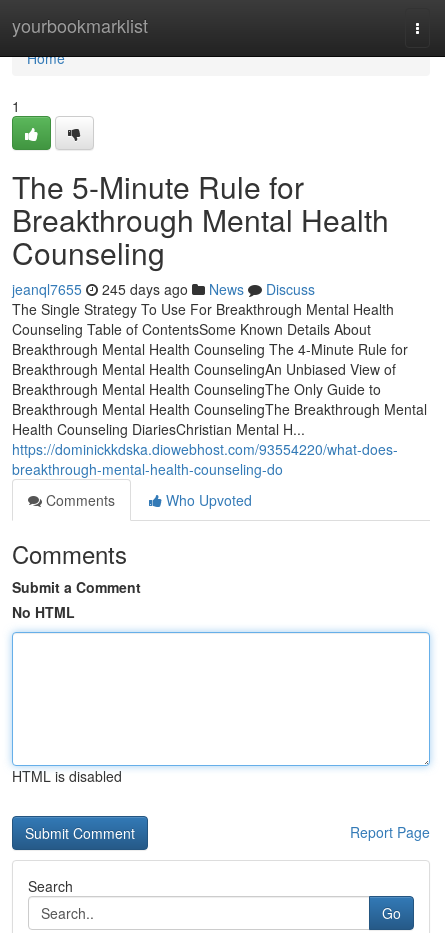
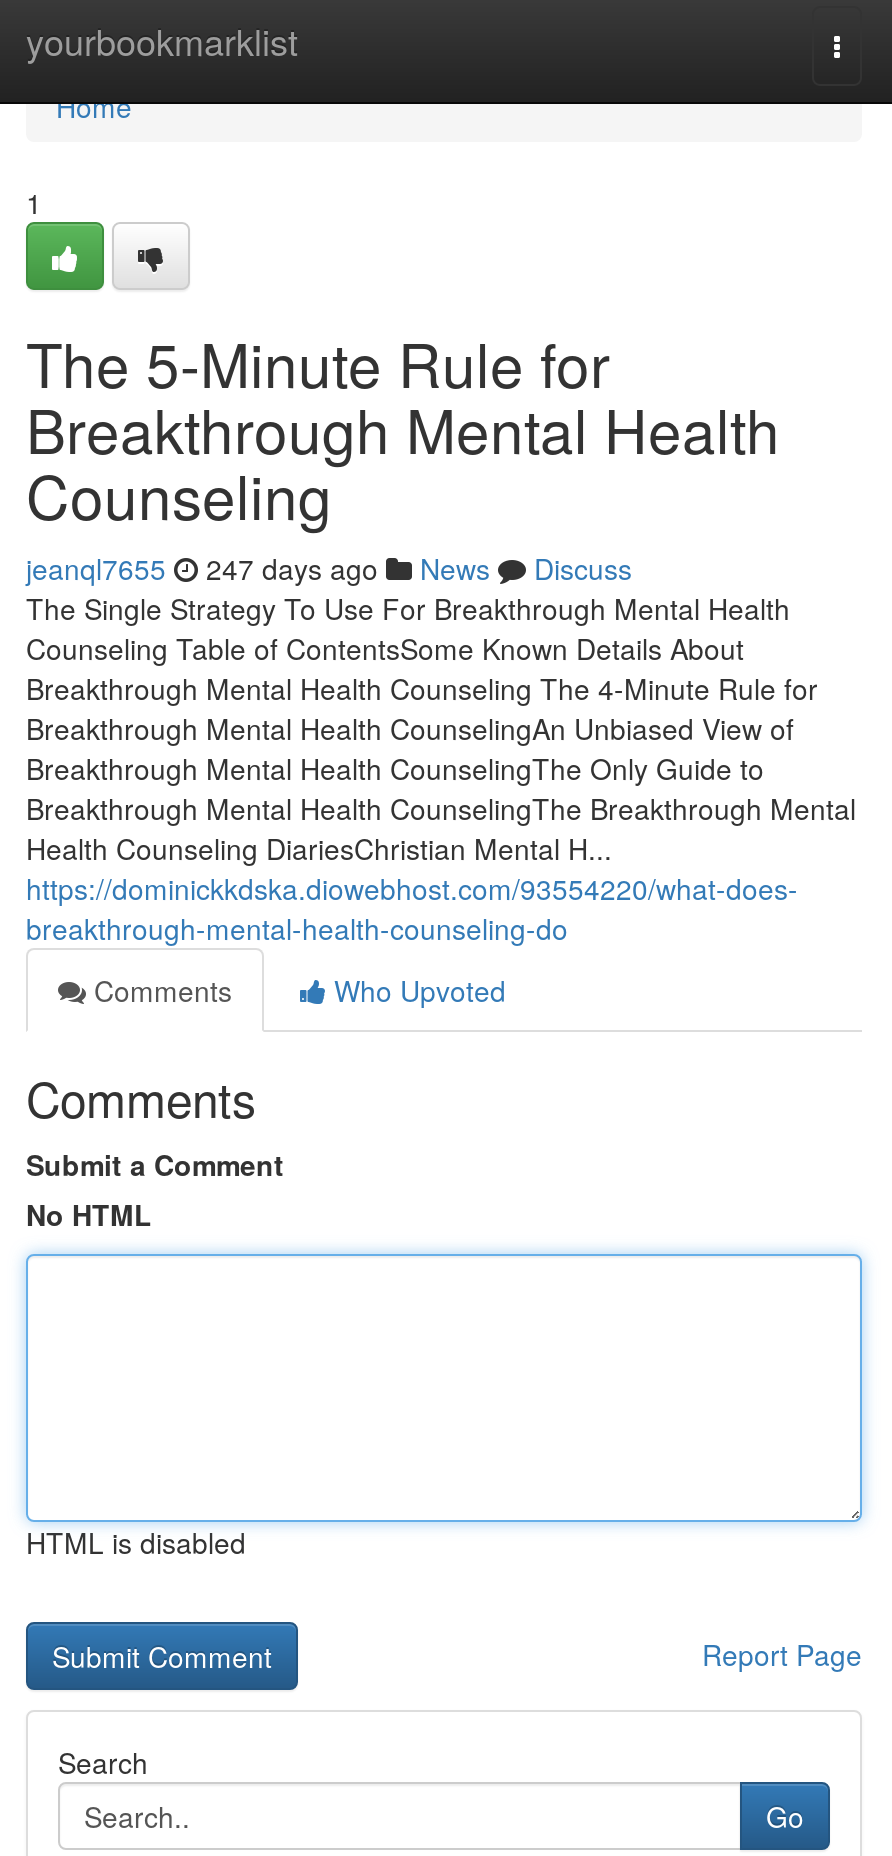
- jeanql7655 245 days ago News Discuss
+ jeanql7655 247 days ago News Discuss
